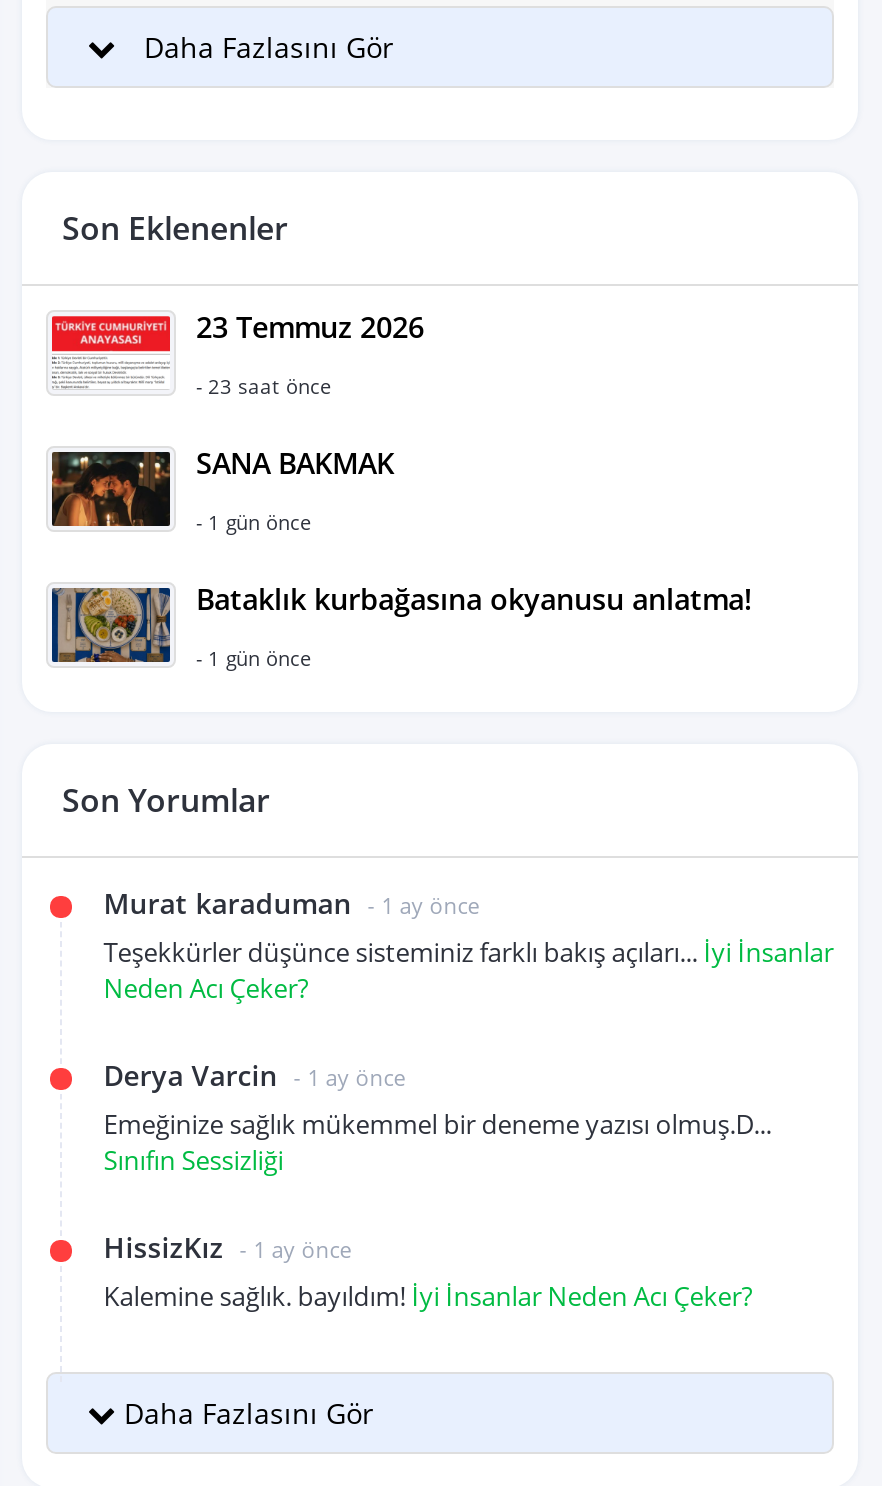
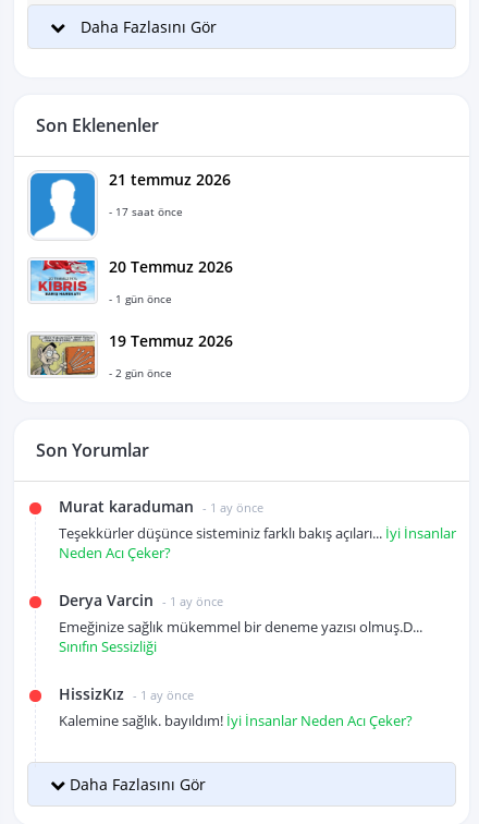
- [image]
- 23 Temmuz 2026
+ [image]
+ 21 temmuz 2026

- - 23 saat önce
+ - 17 saat önce

- [image]
- SANA BAKMAK
+ [image]
+ 20 Temmuz 2026

- [image]
- Bataklık kurbağasına okyanusu anlatma!
+ [image]
+ 19 Temmuz 2026

- - 1 gün önce
+ - 2 gün önce
